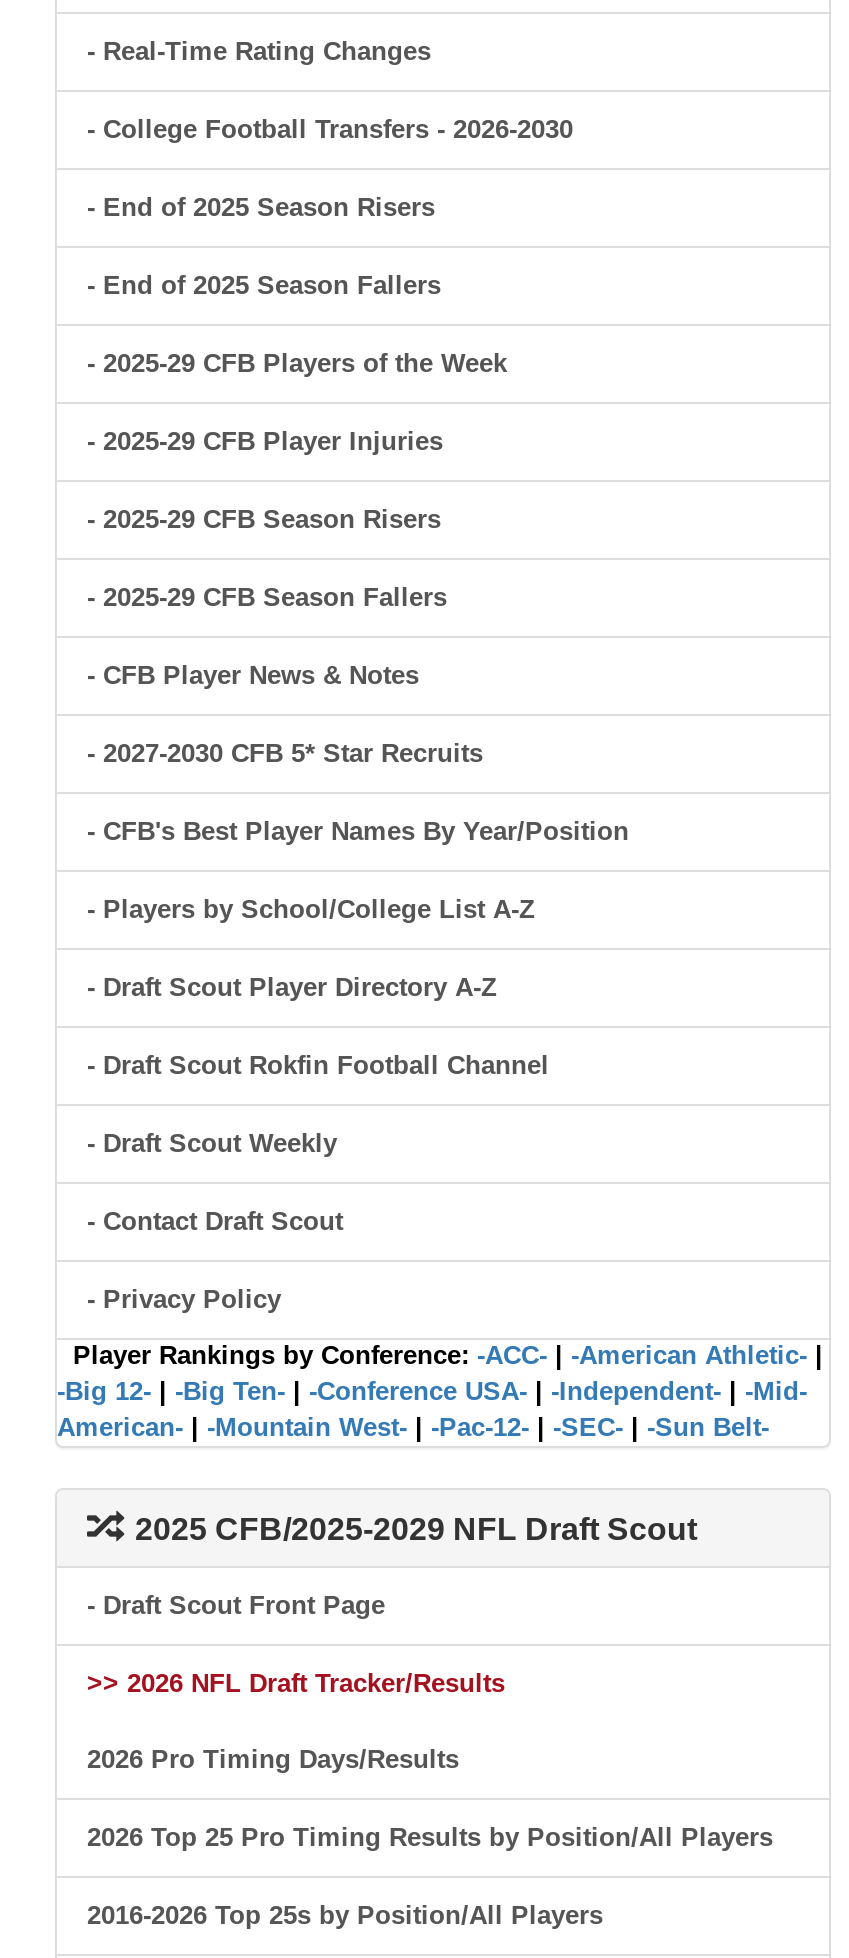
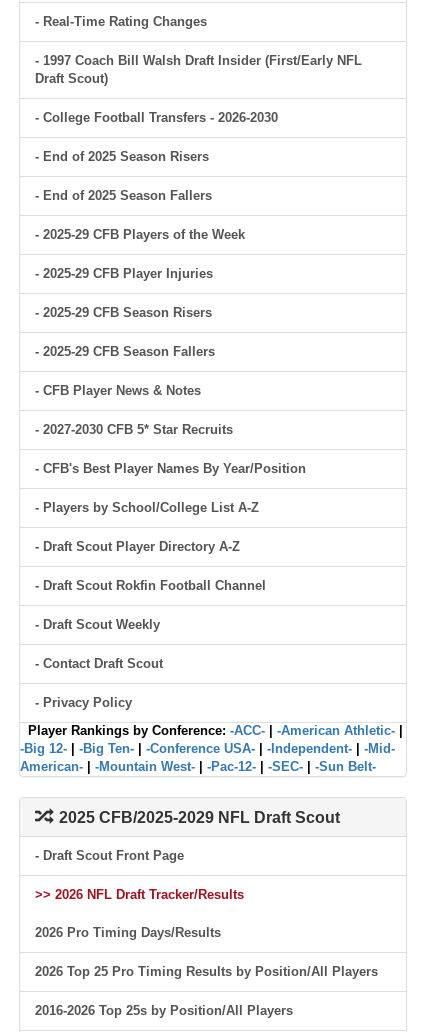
+ - 1997 Coach Bill Walsh Draft Insider (First/Early NFL
+ Draft Scout)
